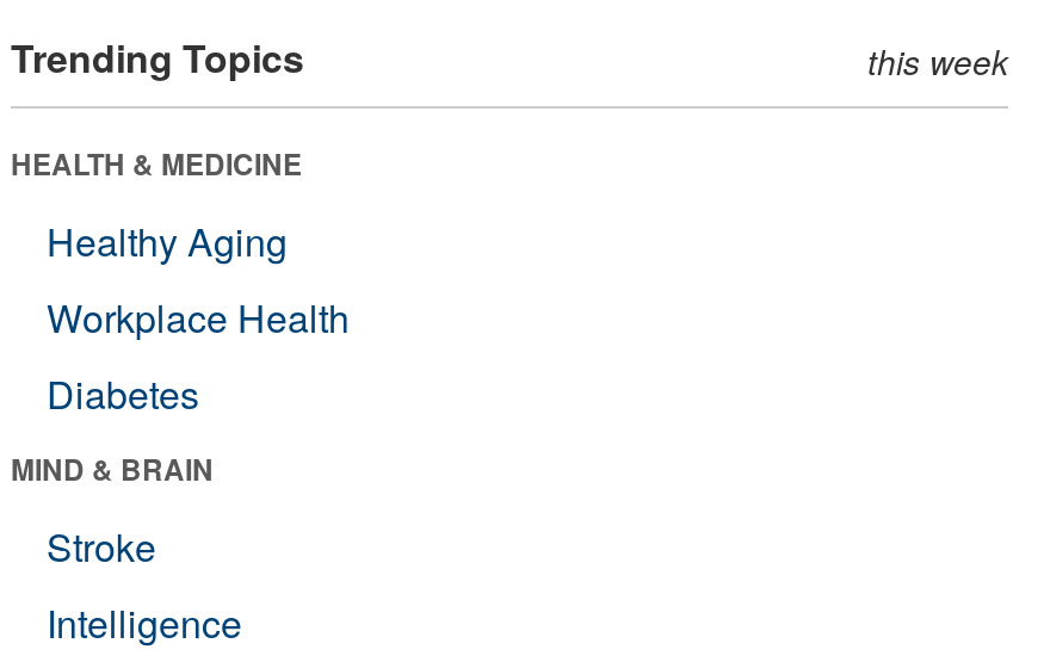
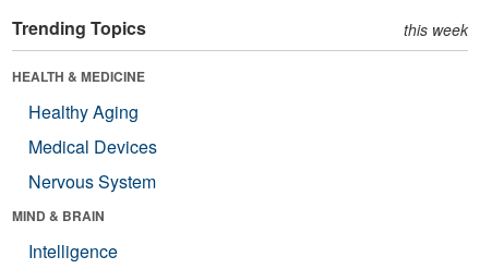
- Workplace Health
- Diabetes
+ Medical Devices
+ Nervous System

- Stroke
